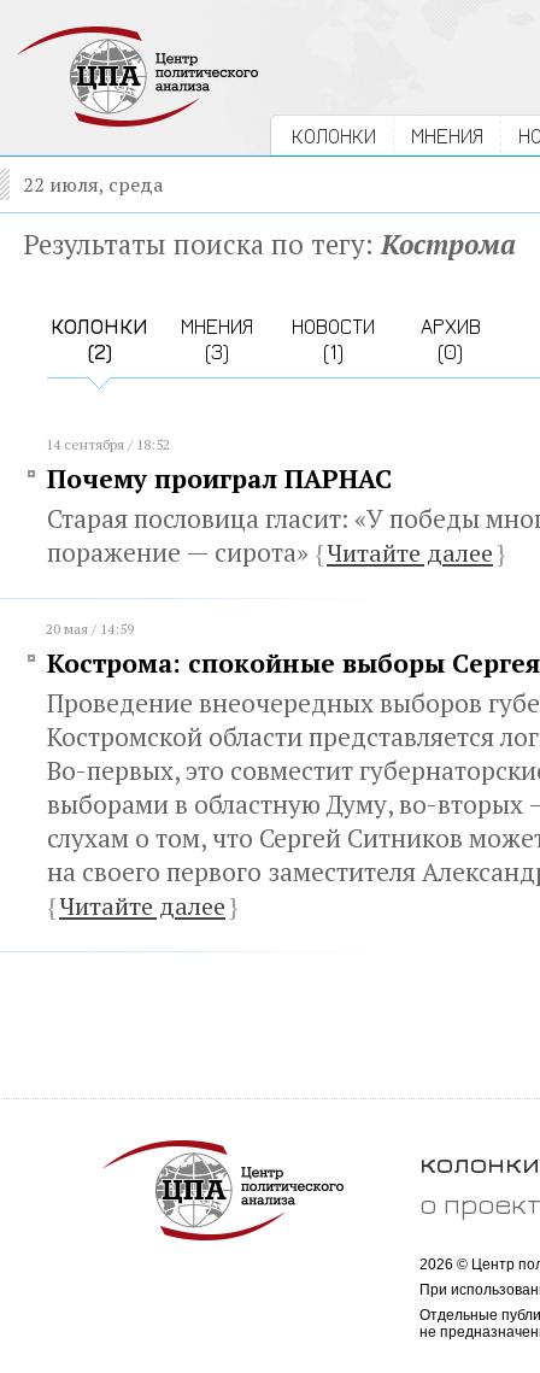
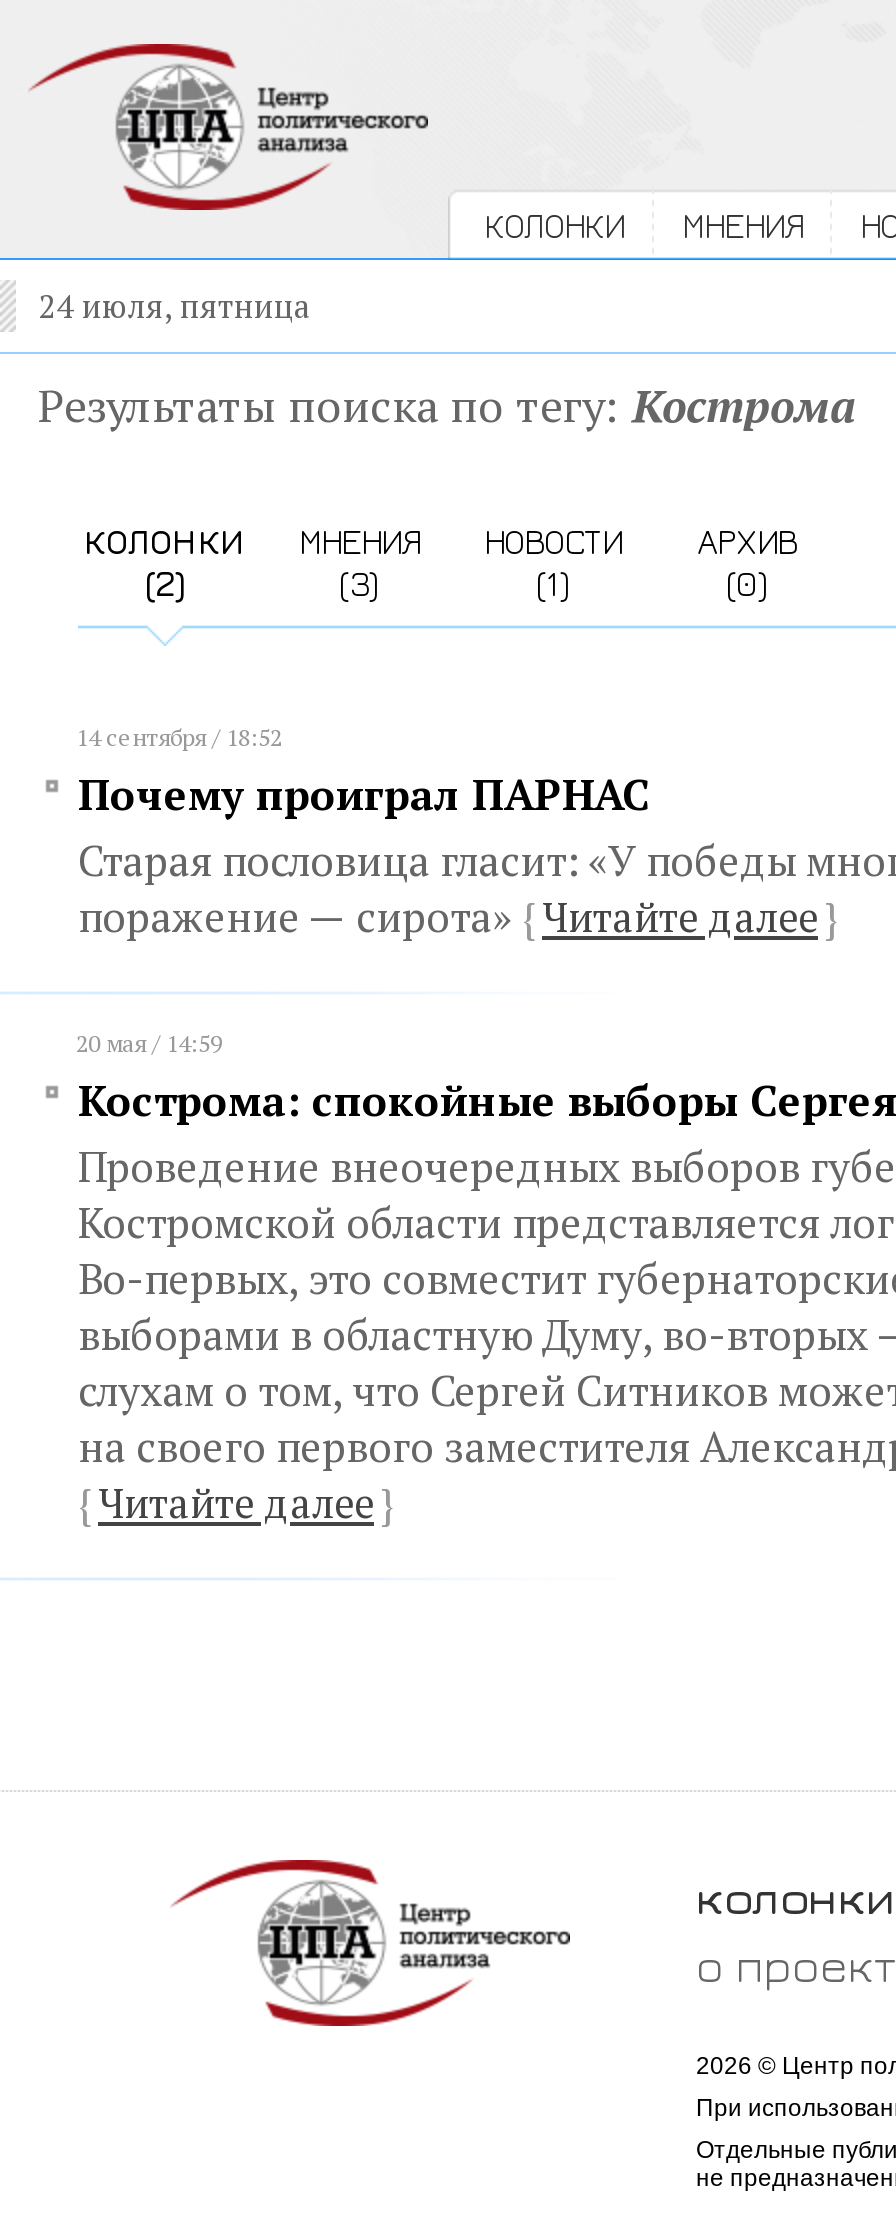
- 22 июля, среда
+ 24 июля, пятница
